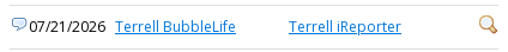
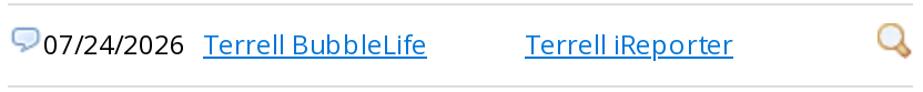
- 07/21/2026 Terrell BubbleLife
+ 07/24/2026 Terrell BubbleLife
